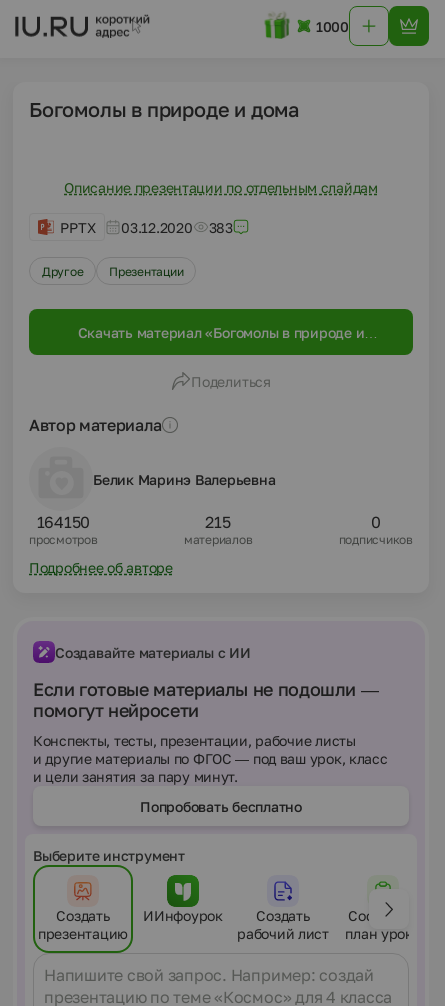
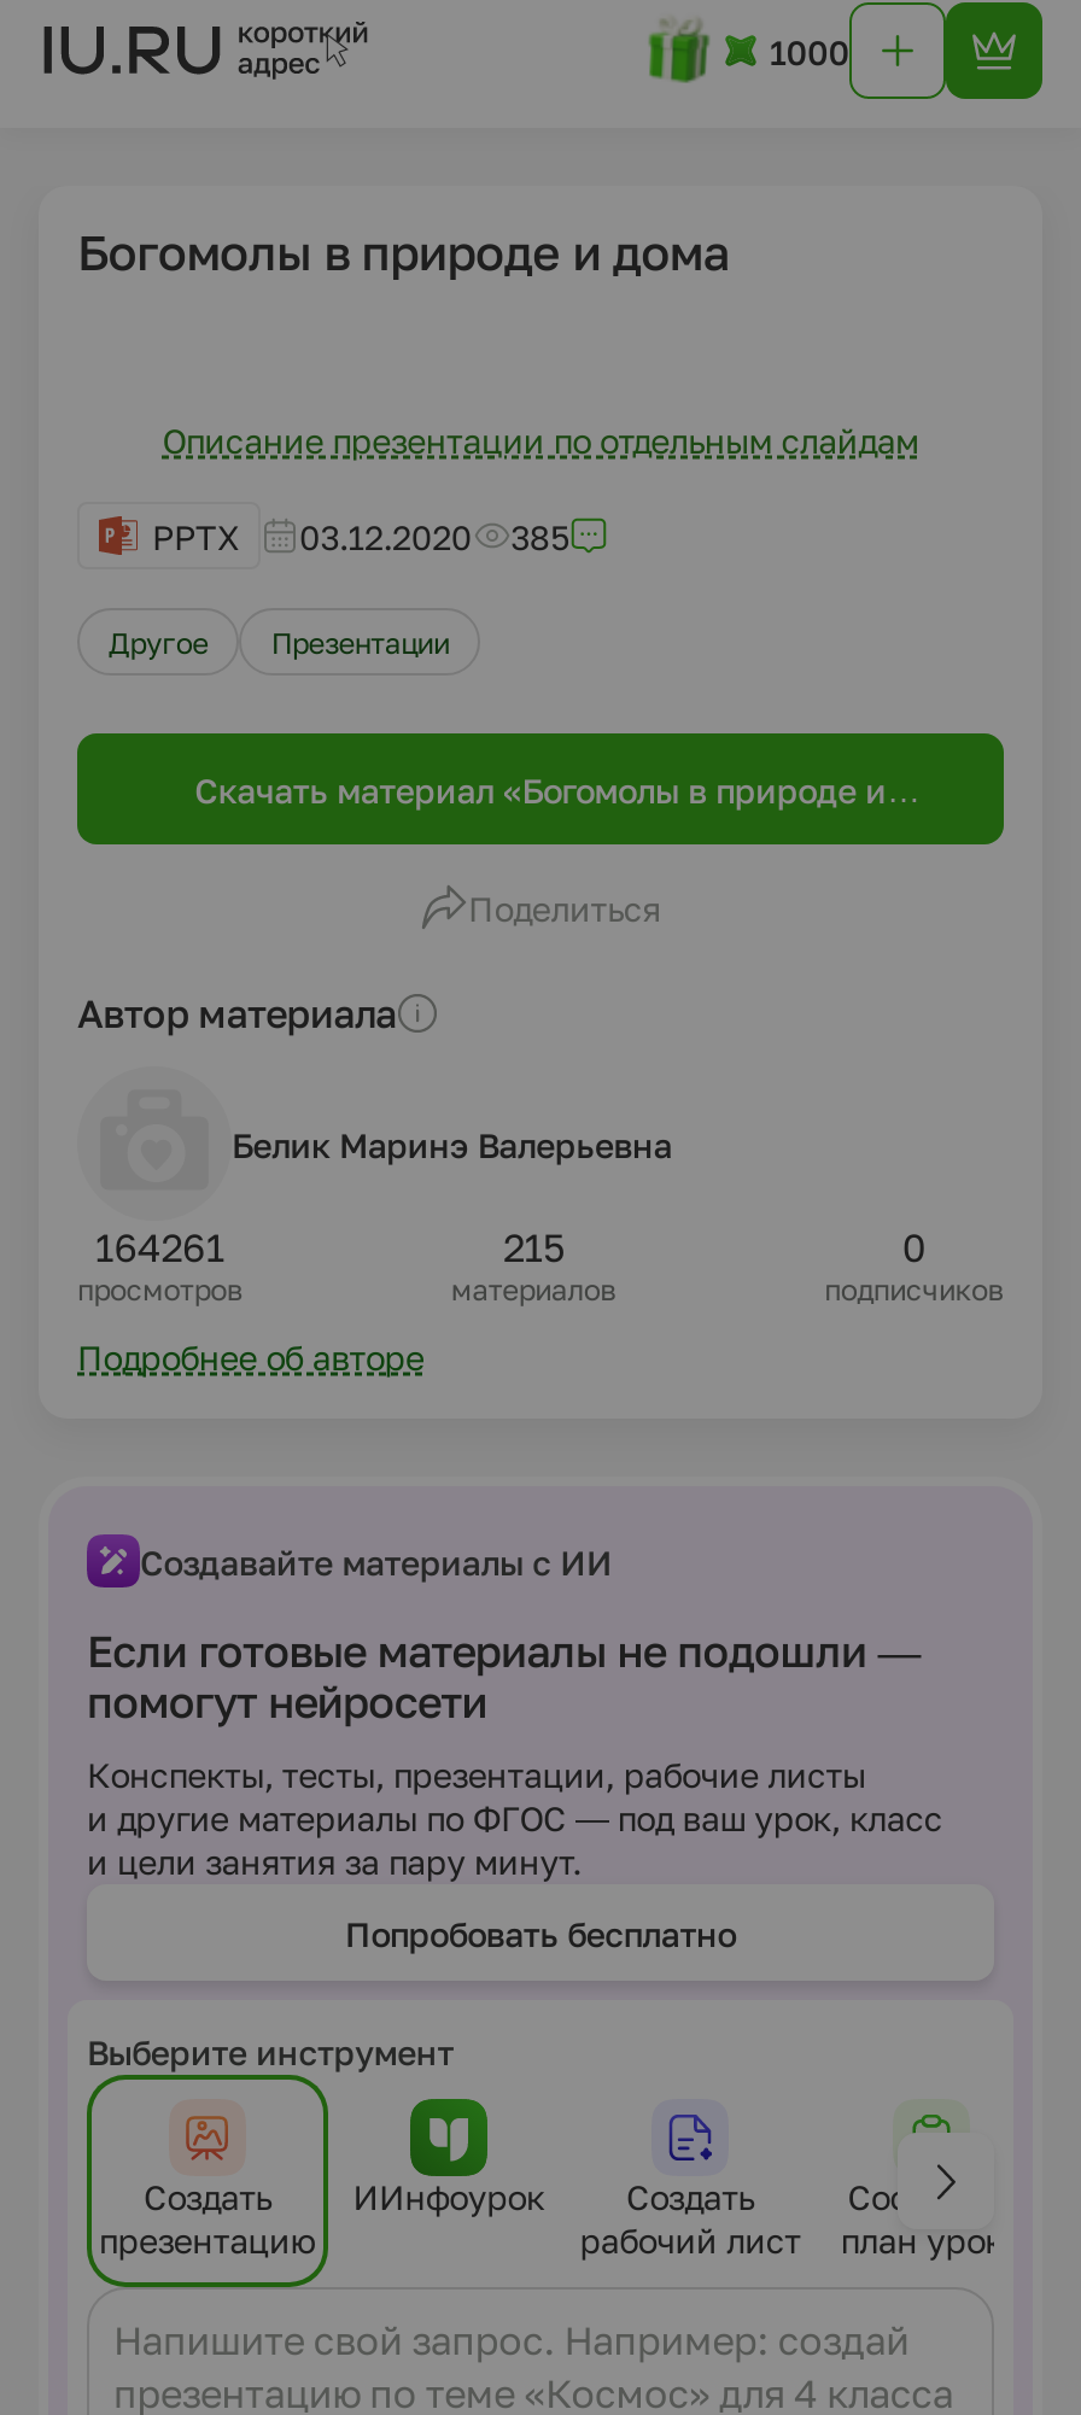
- PPTX 03.12.2020 383
+ PPTX 03.12.2020 385

- 164150
+ 164261
